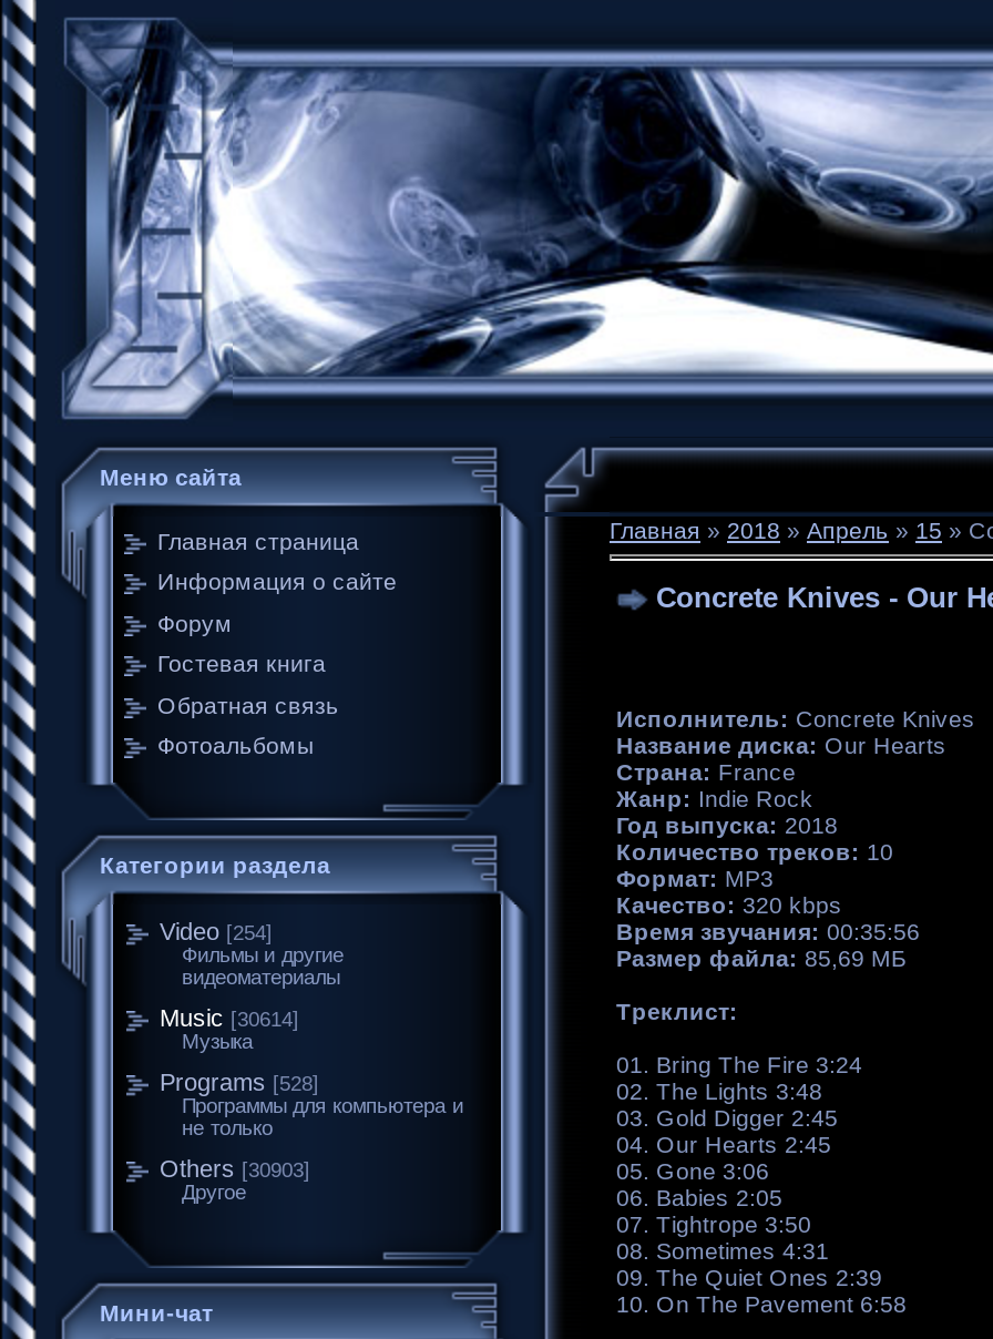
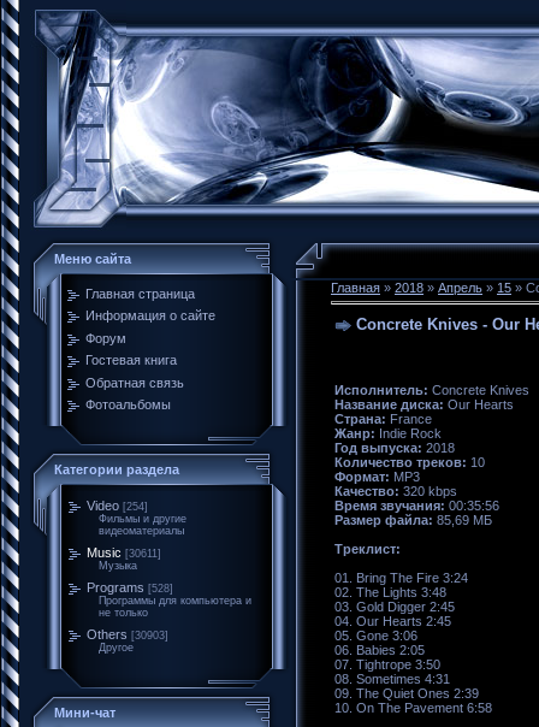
- Music [30614]
+ Music [30611]
